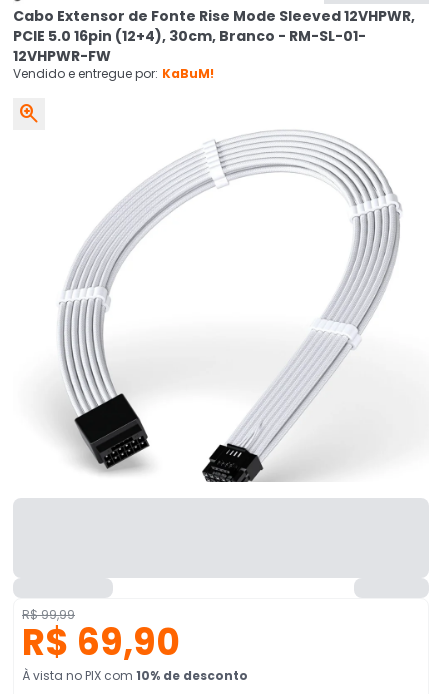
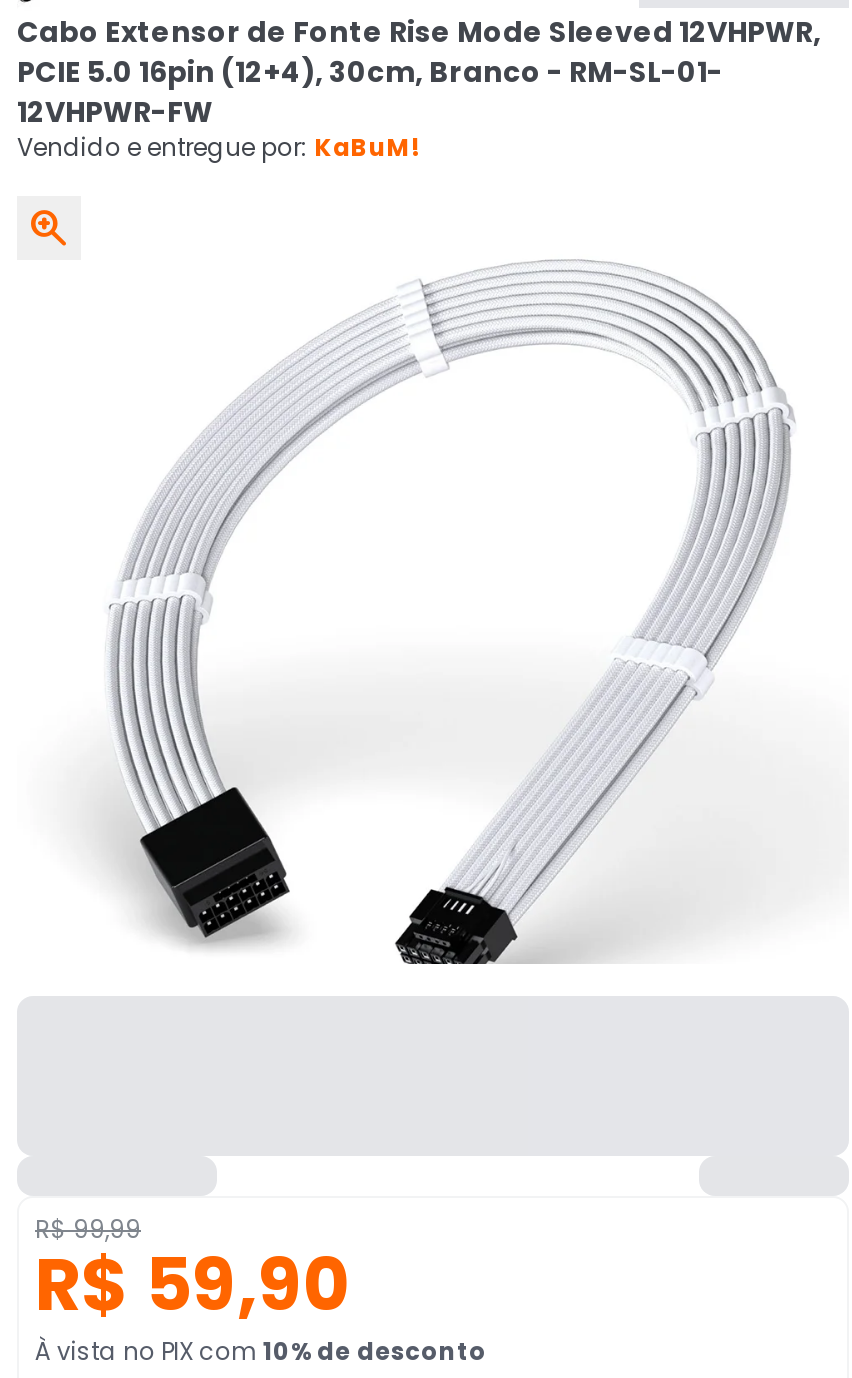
- R$ 69,90
+ R$ 59,90
